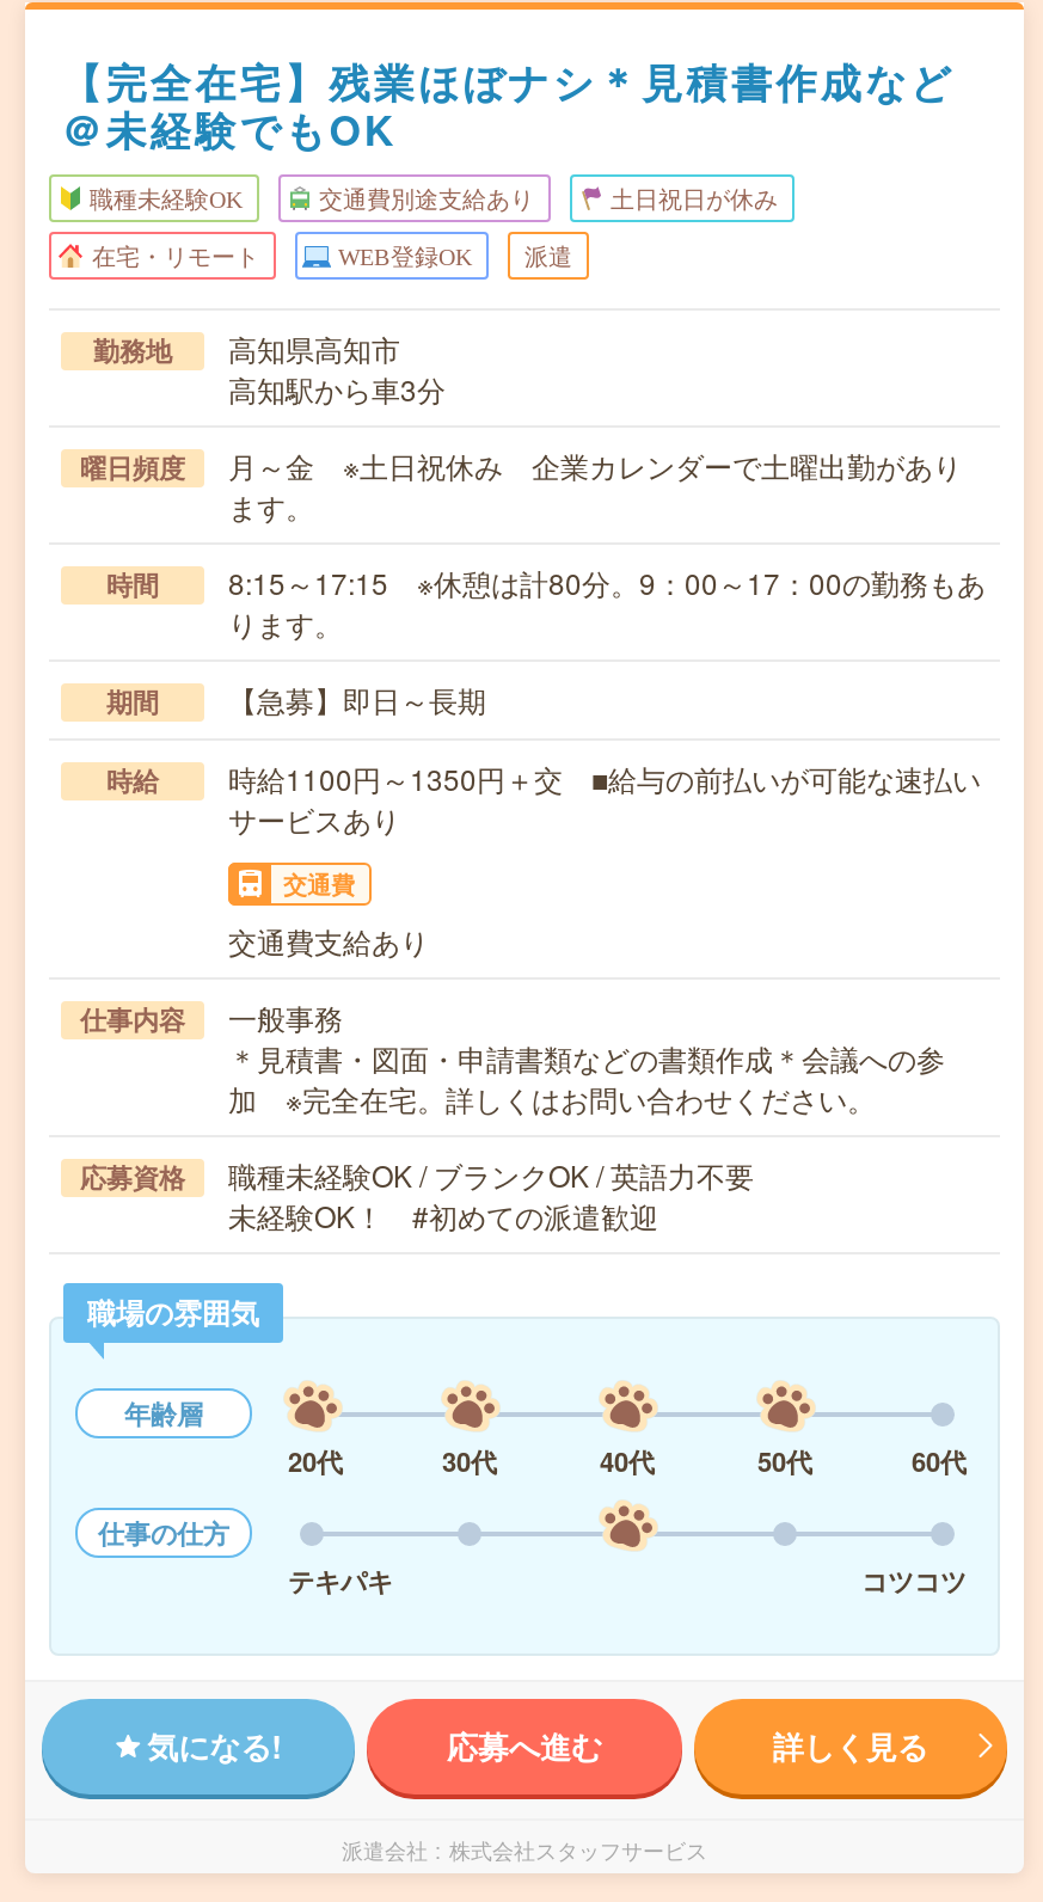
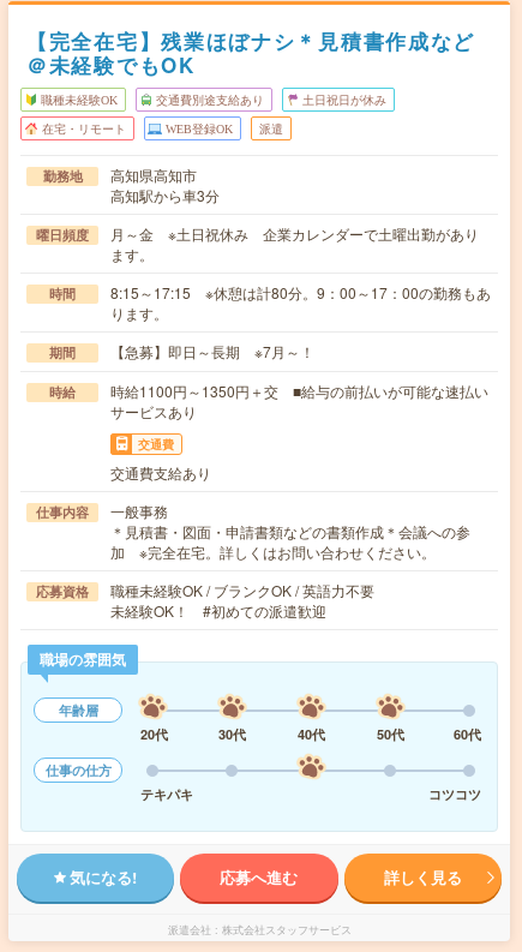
- 【急募】即日～長期
+ 【急募】即日～長期 ※7月～！
